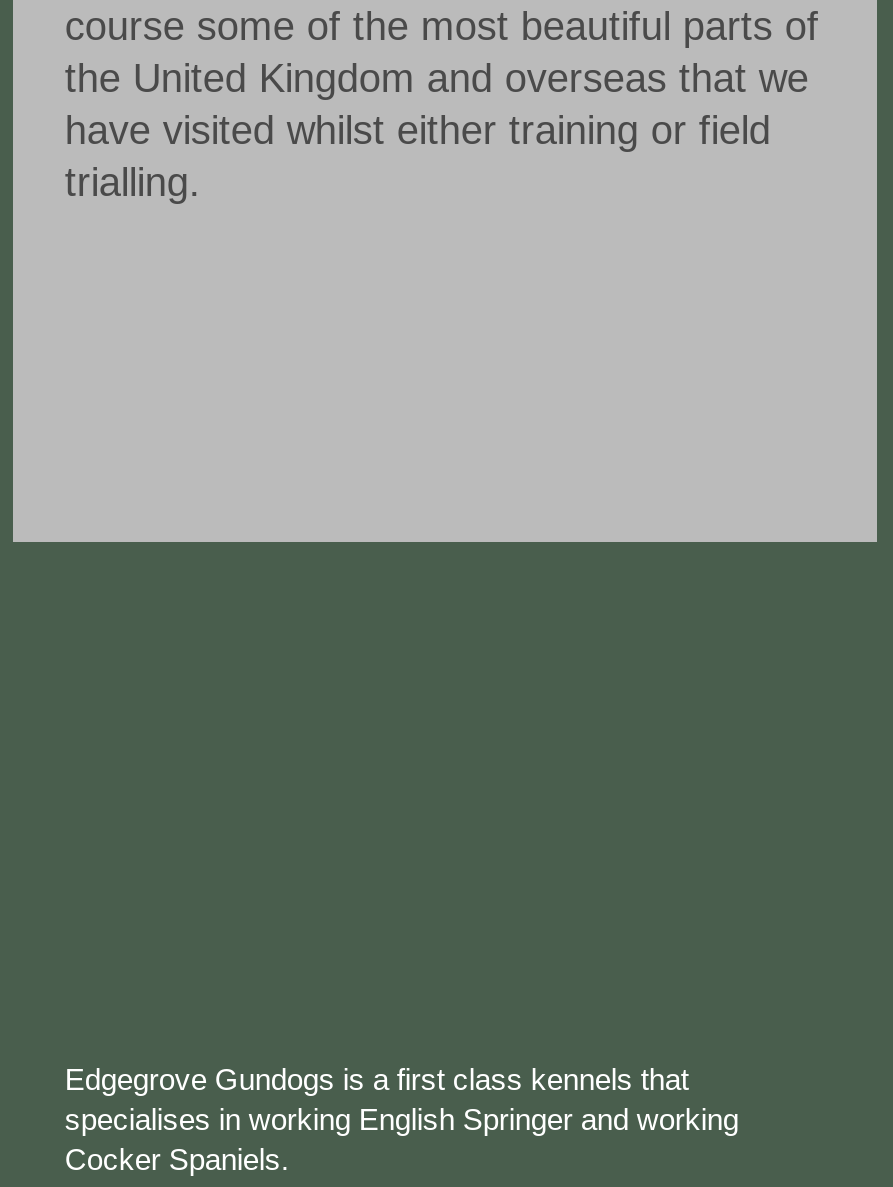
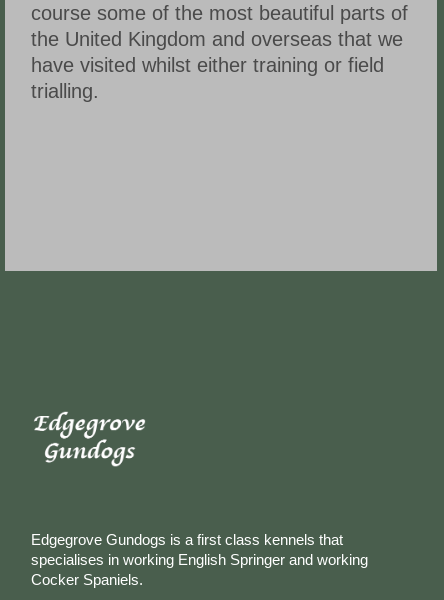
+ [image]
